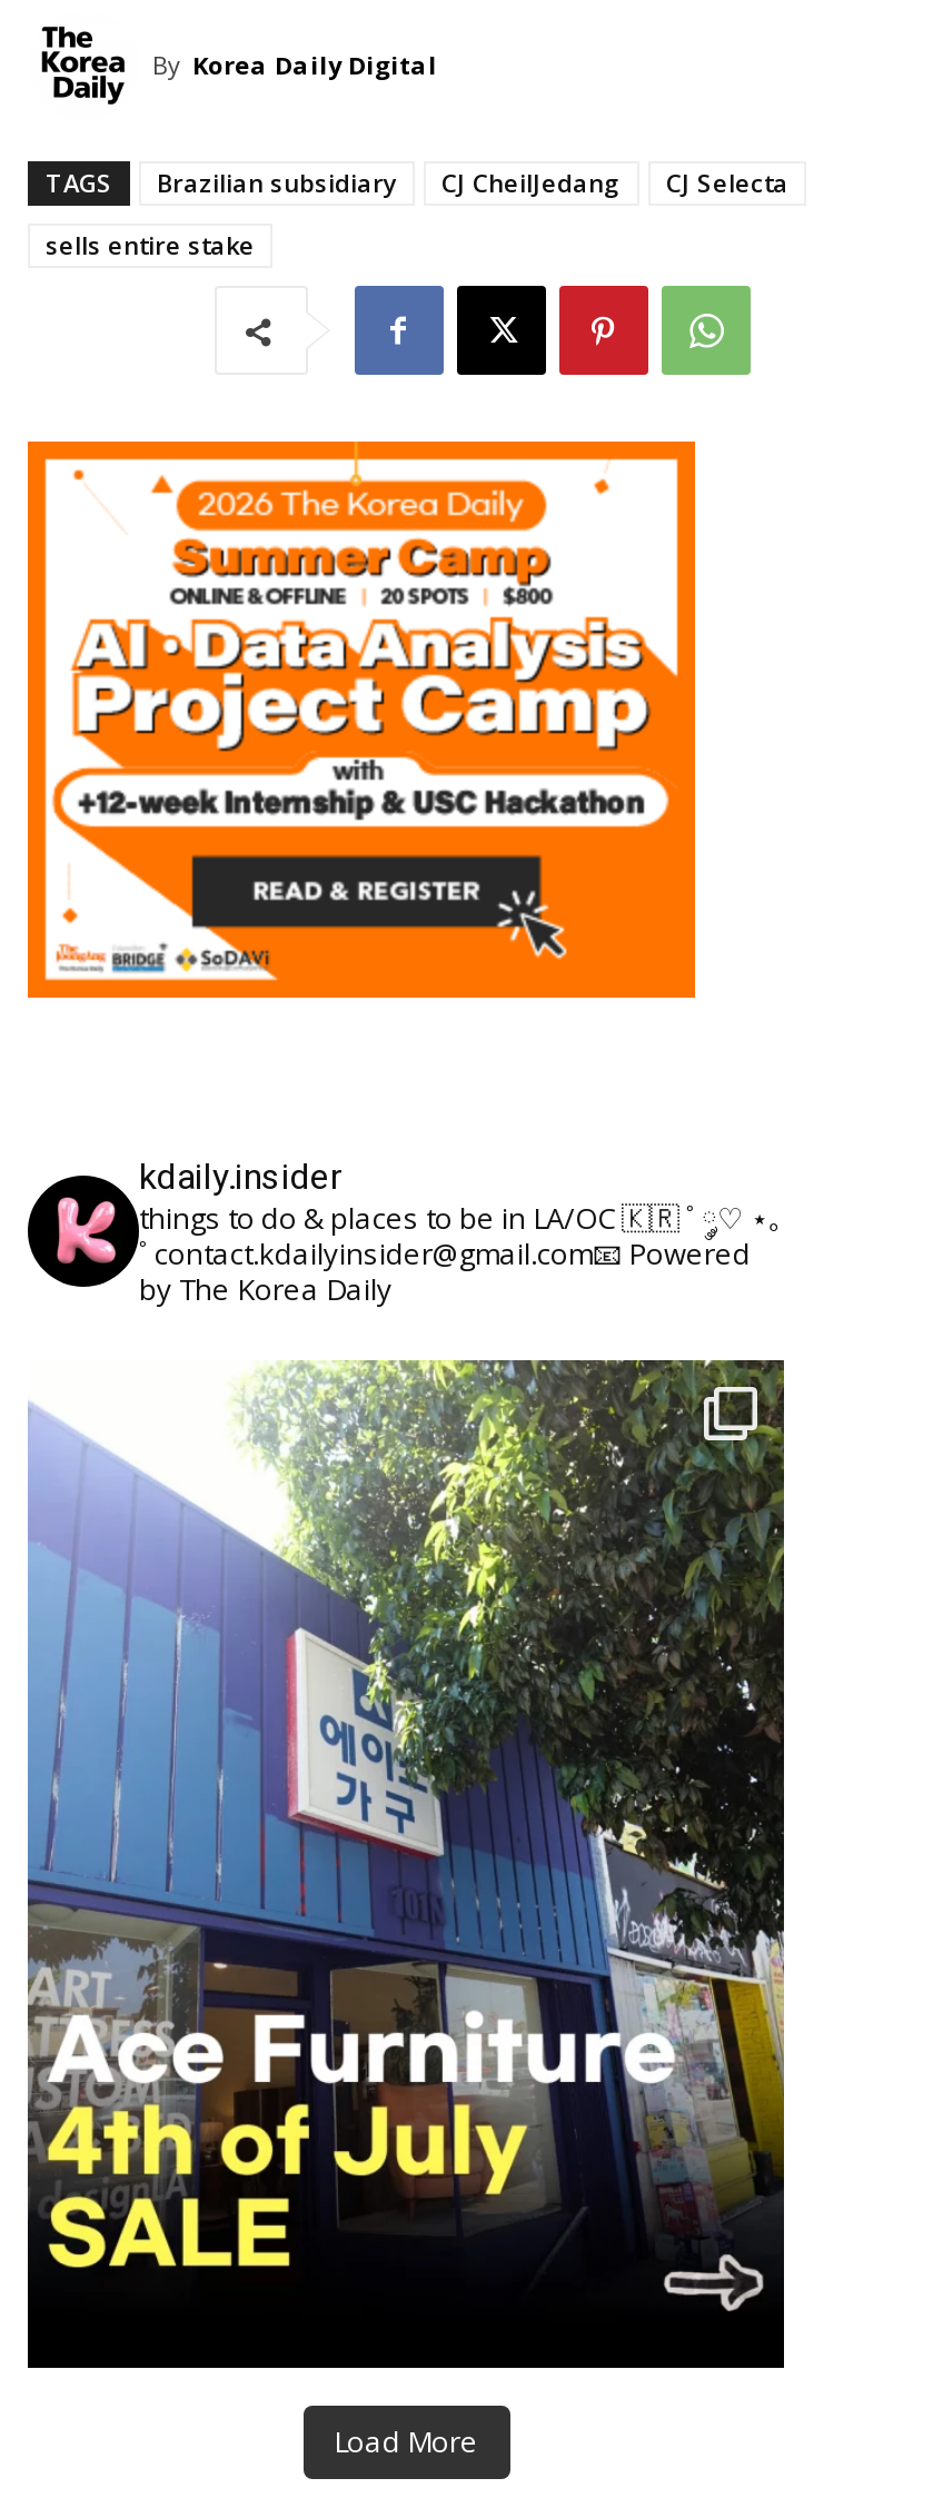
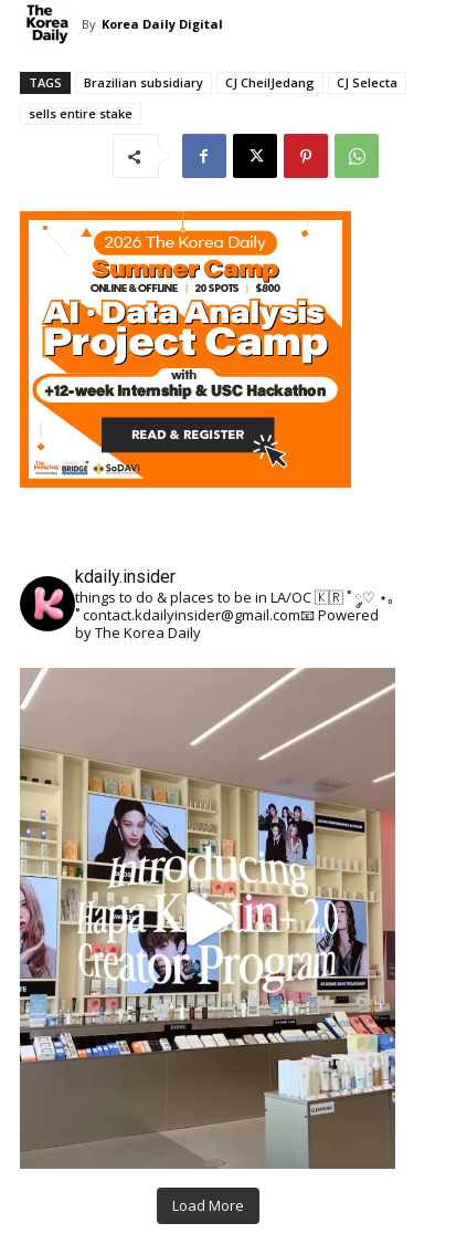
- [image]
+ [image]
